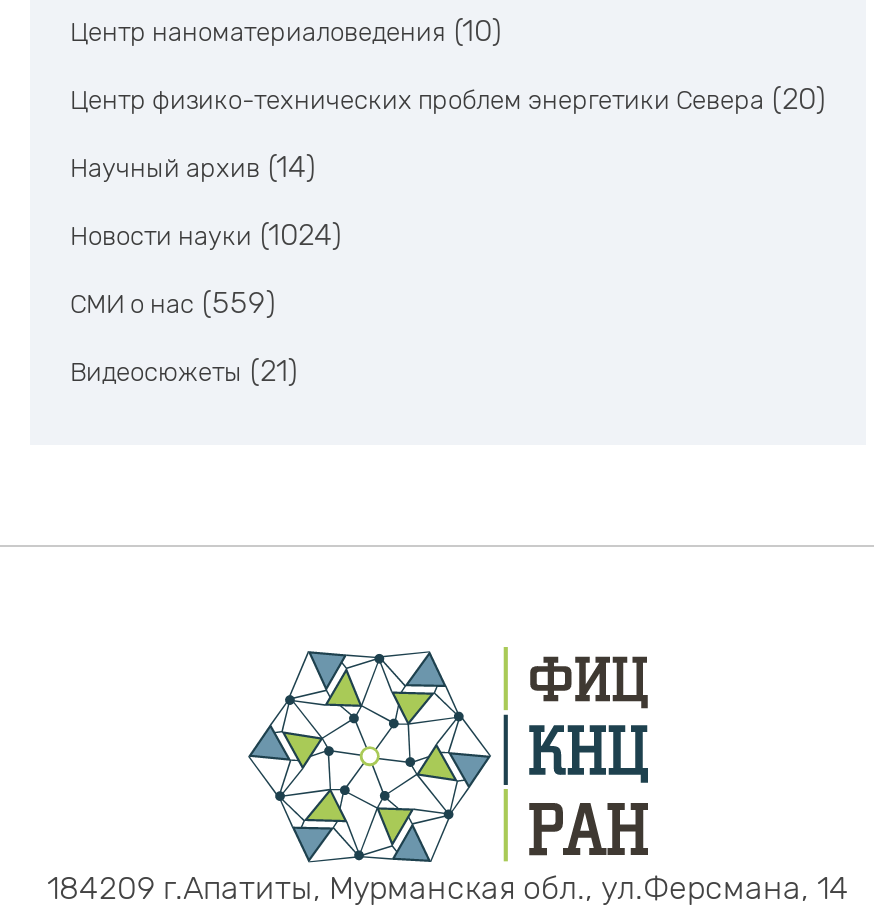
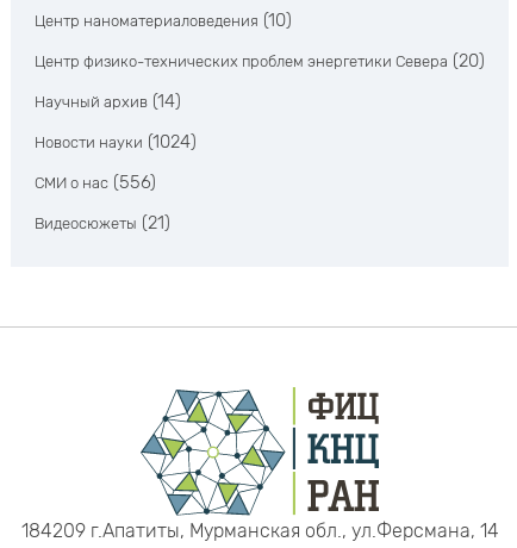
- СМИ о нас (559)
+ СМИ о нас (556)
